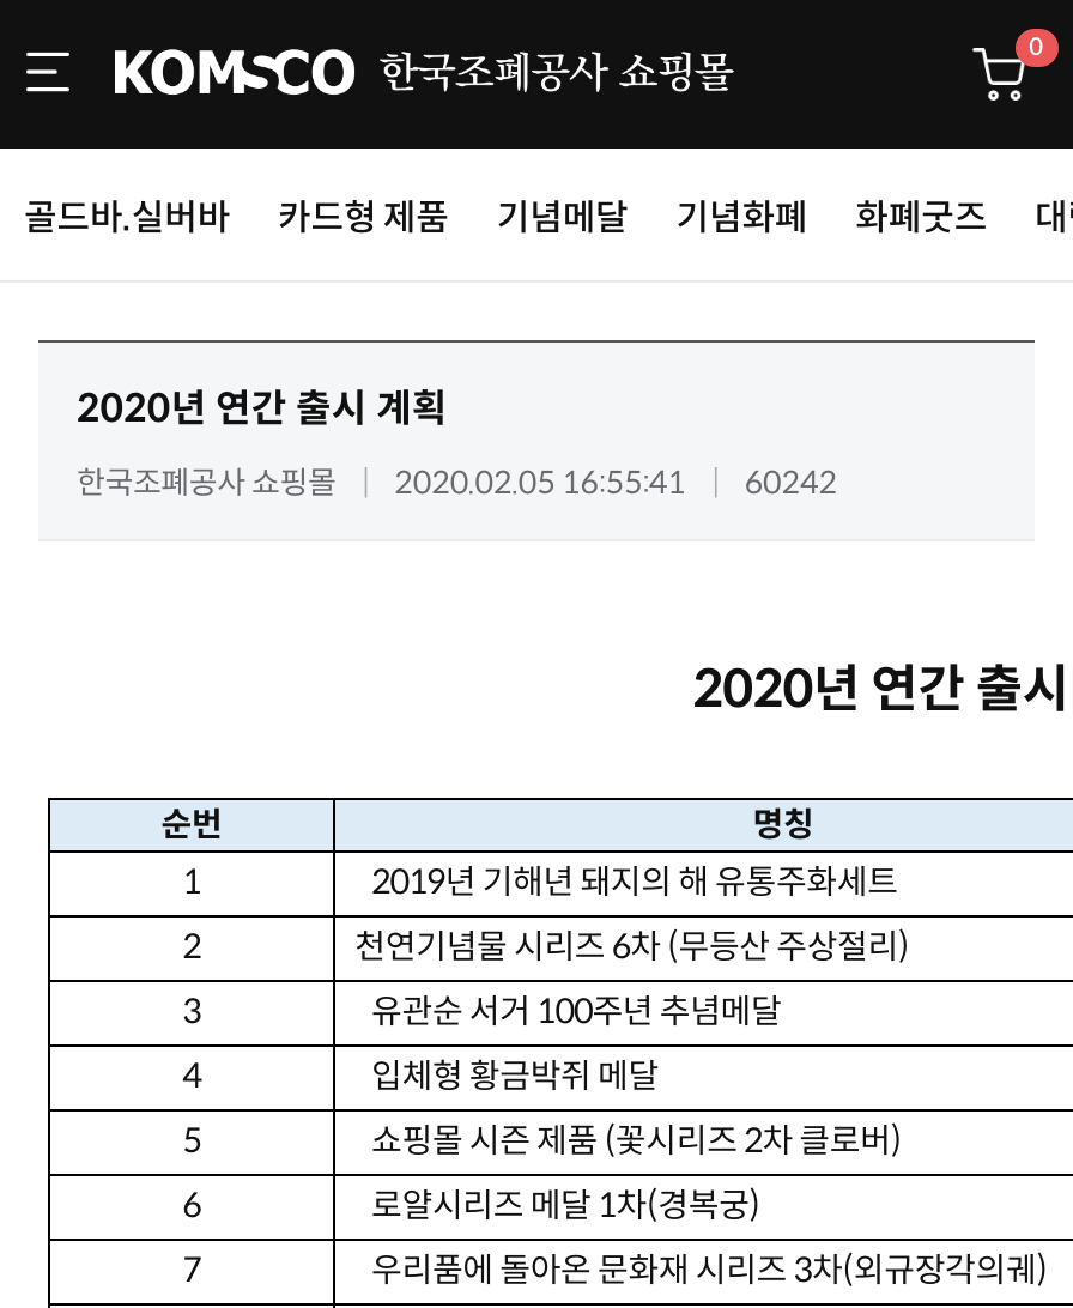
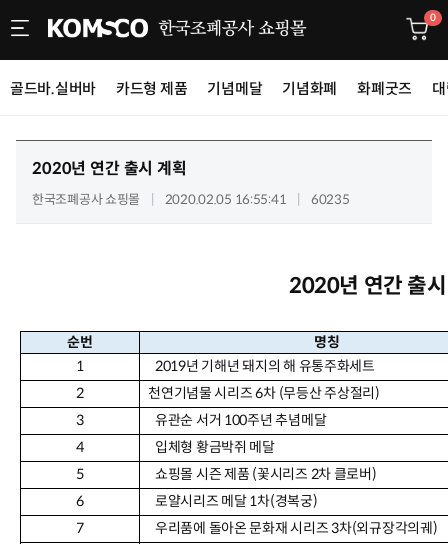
- 한국조폐공사 쇼핑몰 2020.02.05 16:55:41 60242
+ 한국조폐공사 쇼핑몰 2020.02.05 16:55:41 60235
